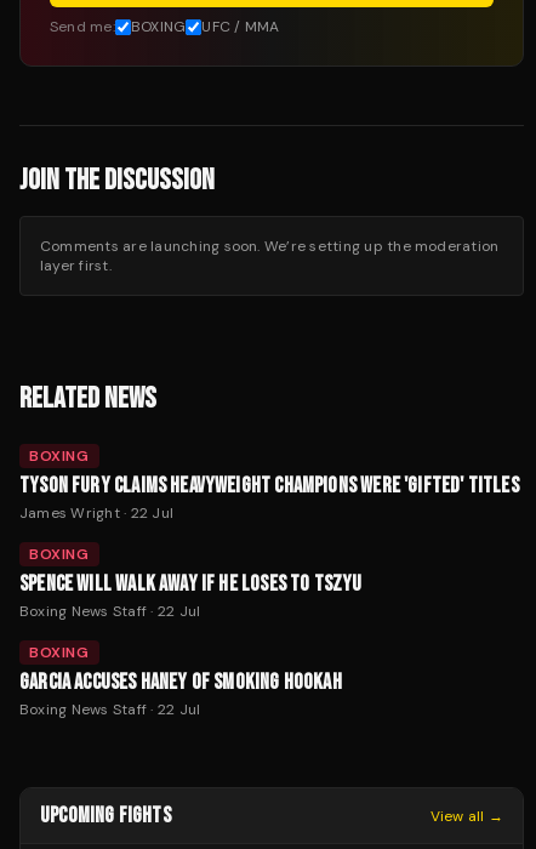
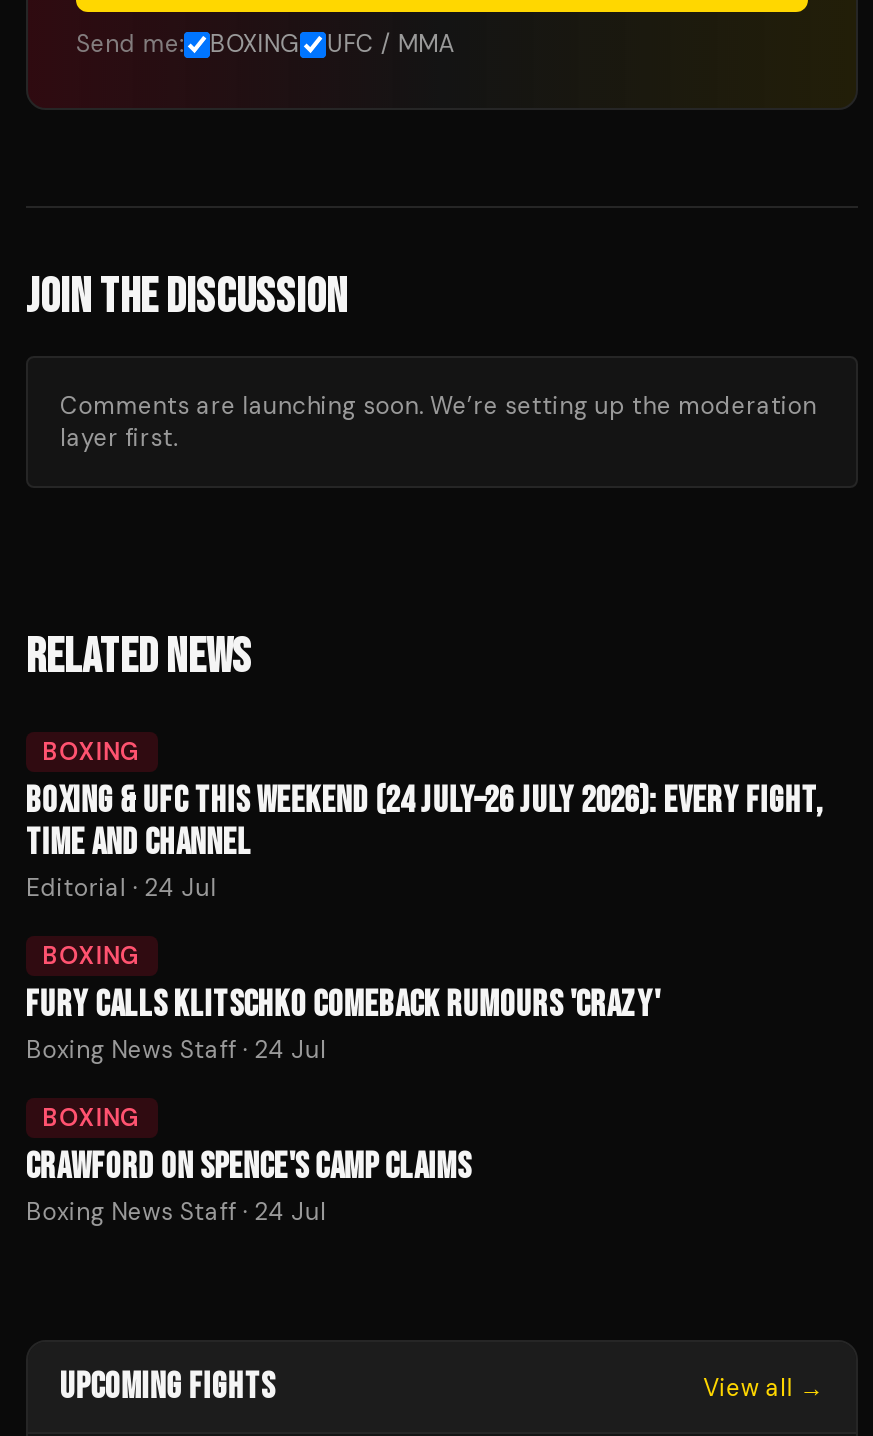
- TYSON FURY CLAIMS HEAVYWEIGHT CHAMPIONS WERE 'GIFTED' TITLES
- James Wright · 22 Jul
+ BOXING & UFC THIS WEEKEND (24 JULY–26 JULY 2026): EVERY FIGHT,
+ TIME AND CHANNEL
+ Editorial · 24 Jul

- SPENCE WILL WALK AWAY IF HE LOSES TO TSZYU
- Boxing News Staff · 22 Jul
+ FURY CALLS KLITSCHKO COMEBACK RUMOURS 'CRAZY'
+ Boxing News Staff · 24 Jul

- GARCIA ACCUSES HANEY OF SMOKING HOOKAH
- Boxing News Staff · 22 Jul
+ CRAWFORD ON SPENCE'S CAMP CLAIMS
+ Boxing News Staff · 24 Jul
